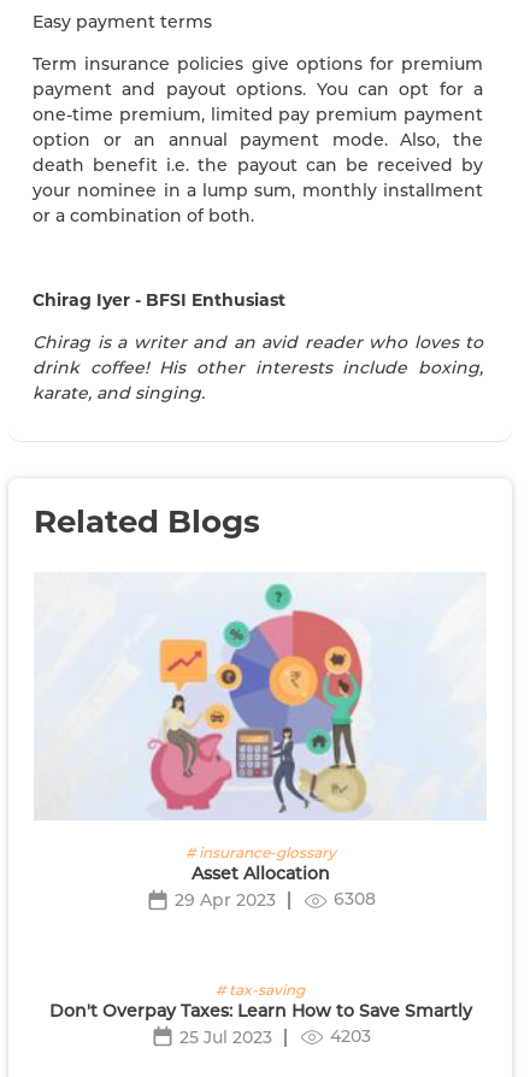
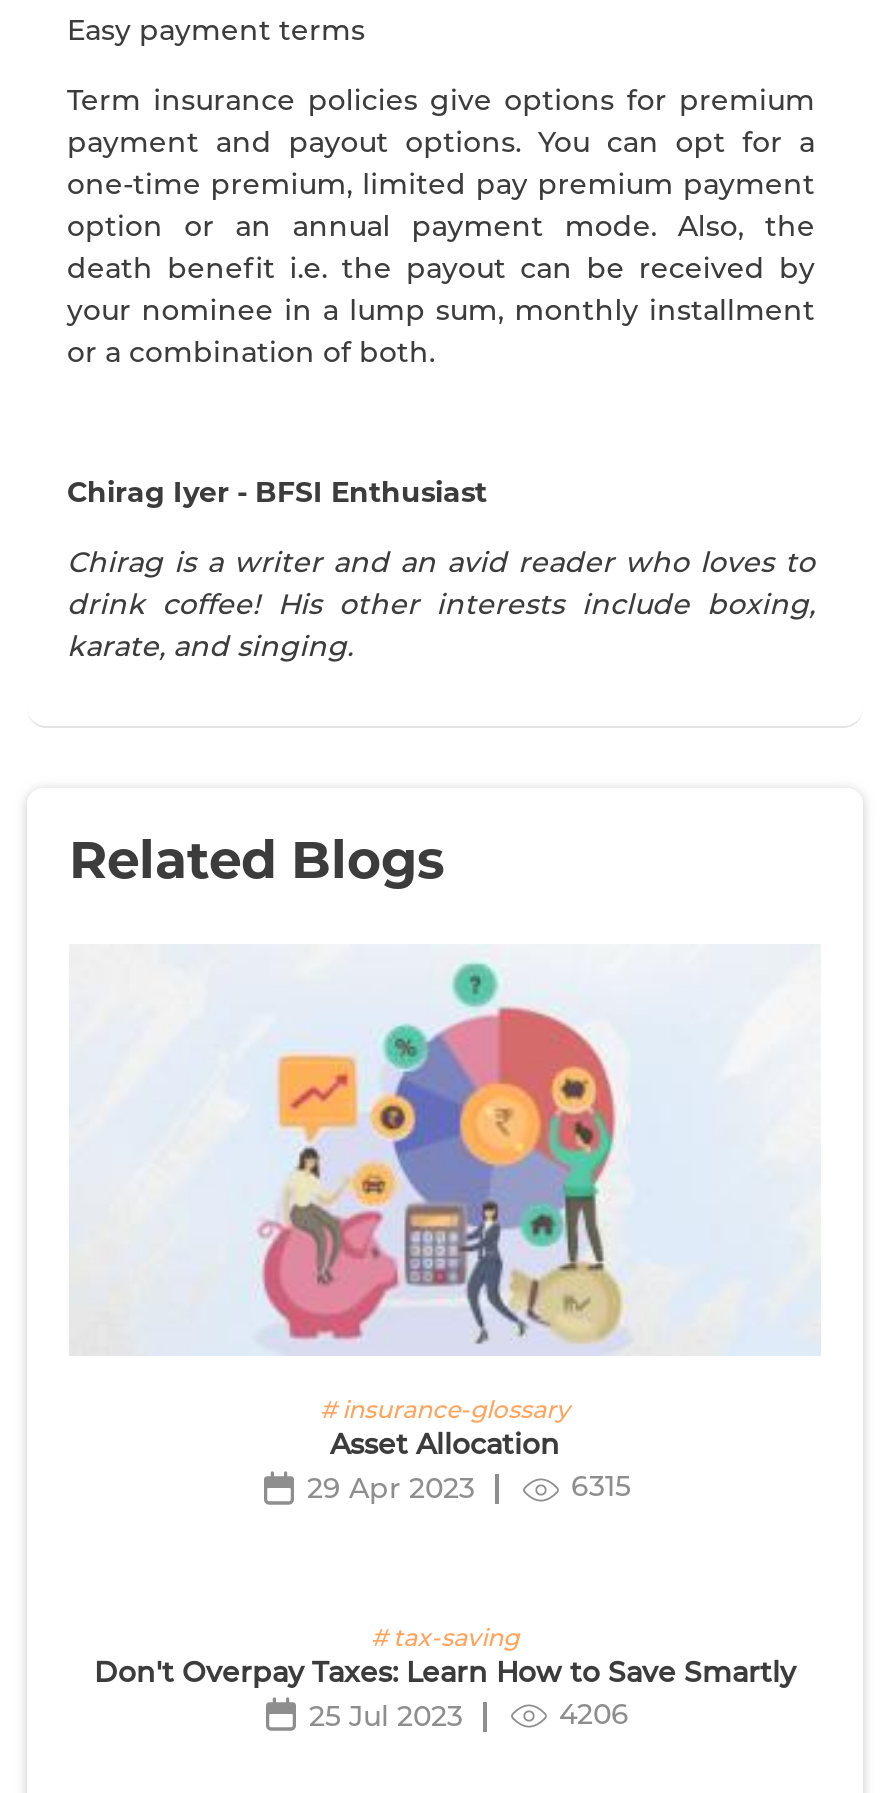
- 6308
+ 6315

- 4203
+ 4206
